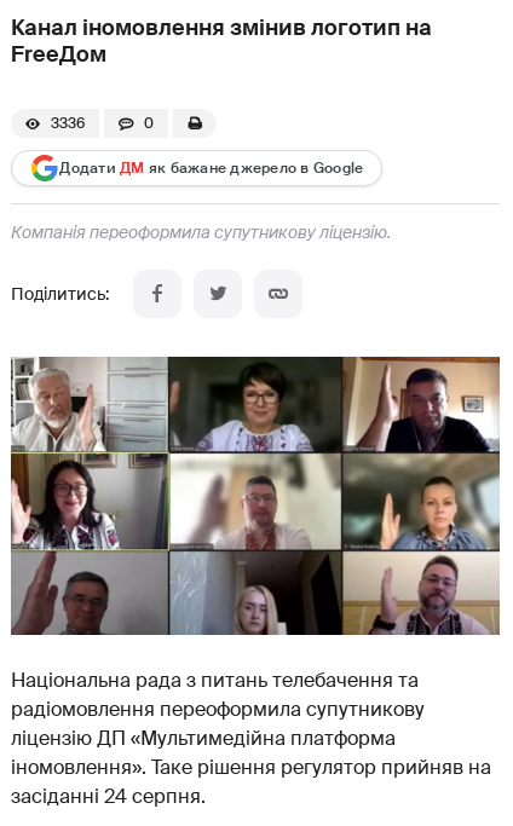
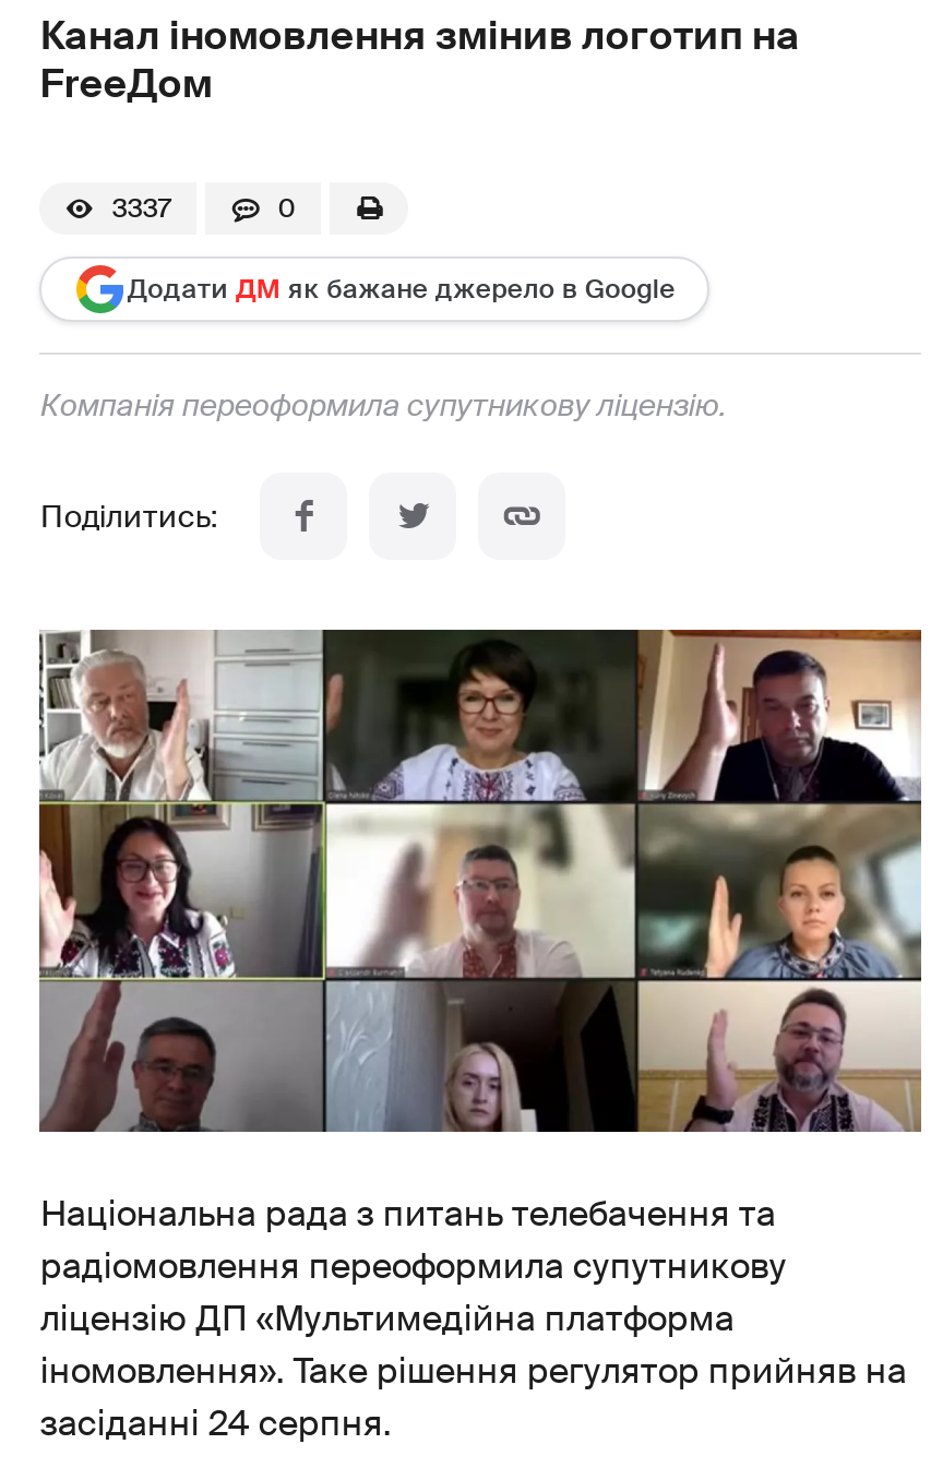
- 3336
+ 3337
